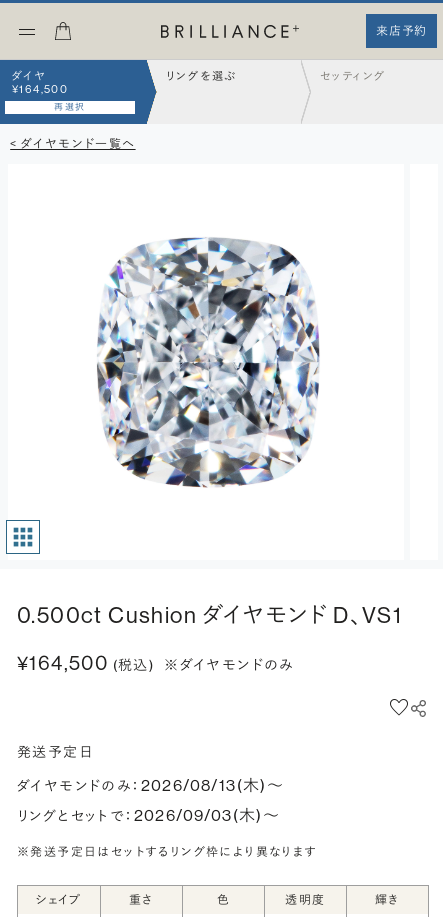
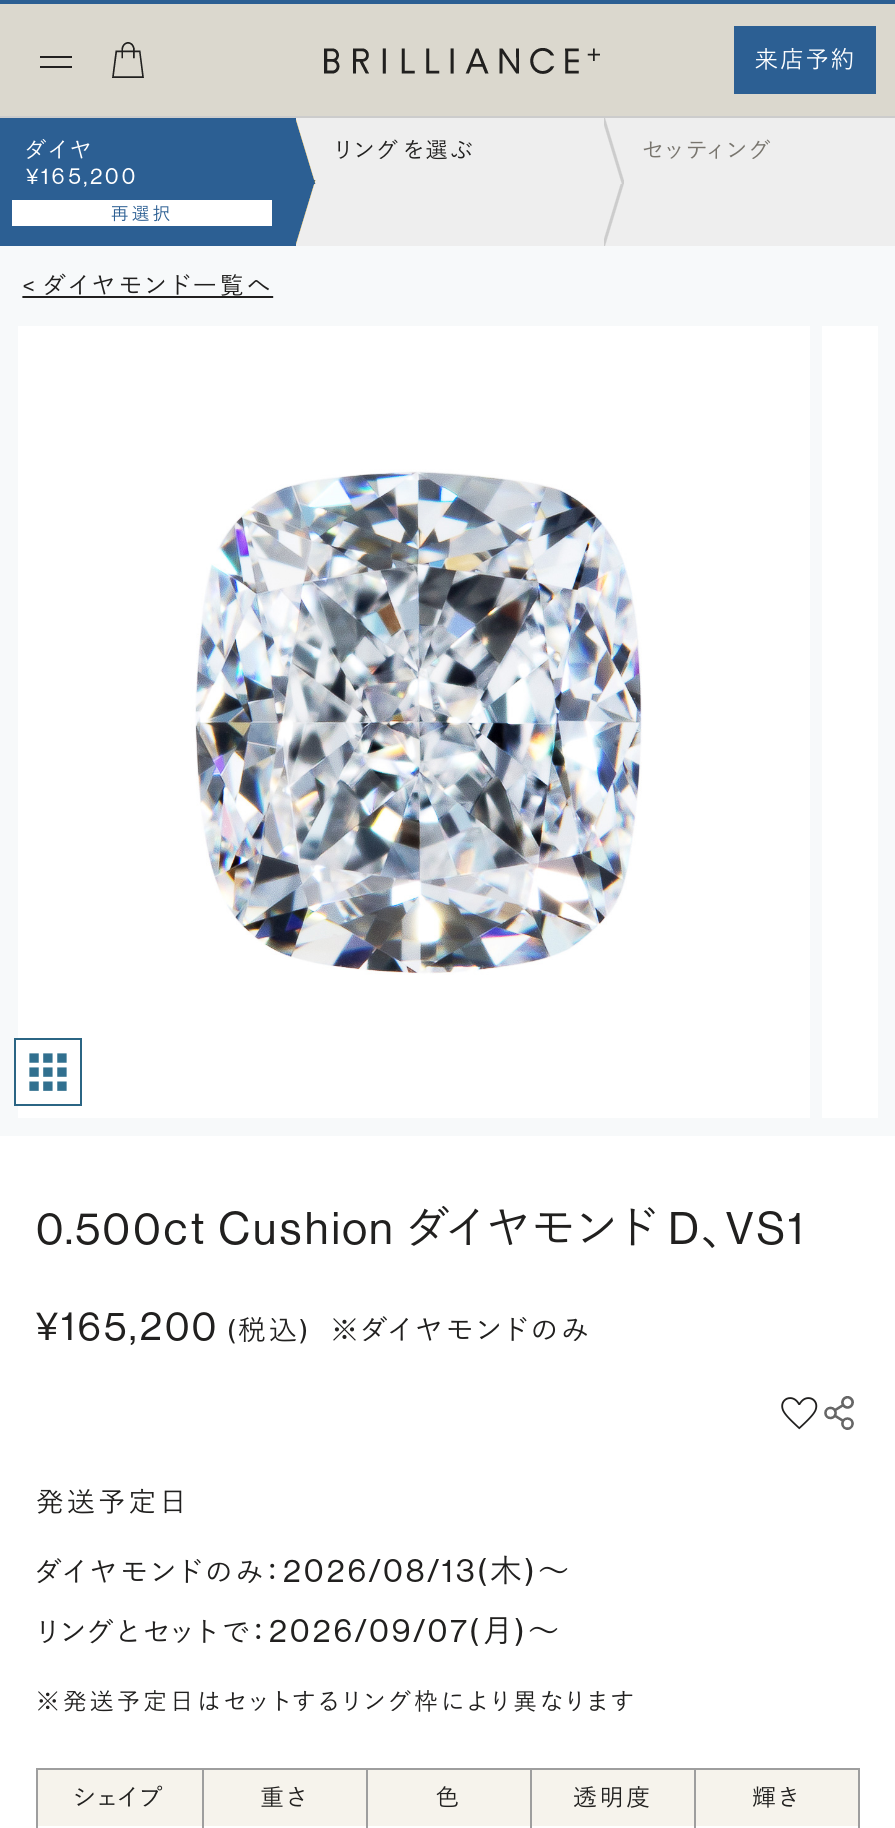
- ¥164,500
+ ¥165,200

- ¥164,500 (税込)
- ※ダイヤモンドのみ
+ ¥165,200 (税込) ※ダイヤモンドのみ

- リングとセットで：2026/09/03(木)〜
+ リングとセットで：2026/09/07(月)〜
